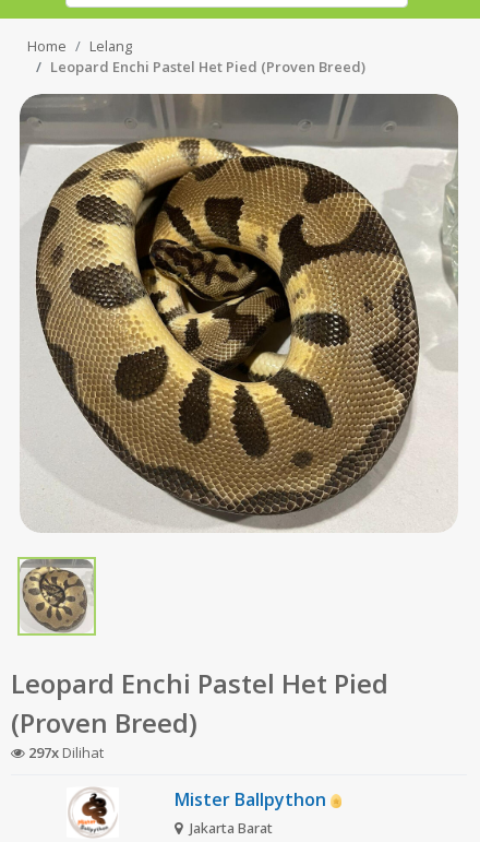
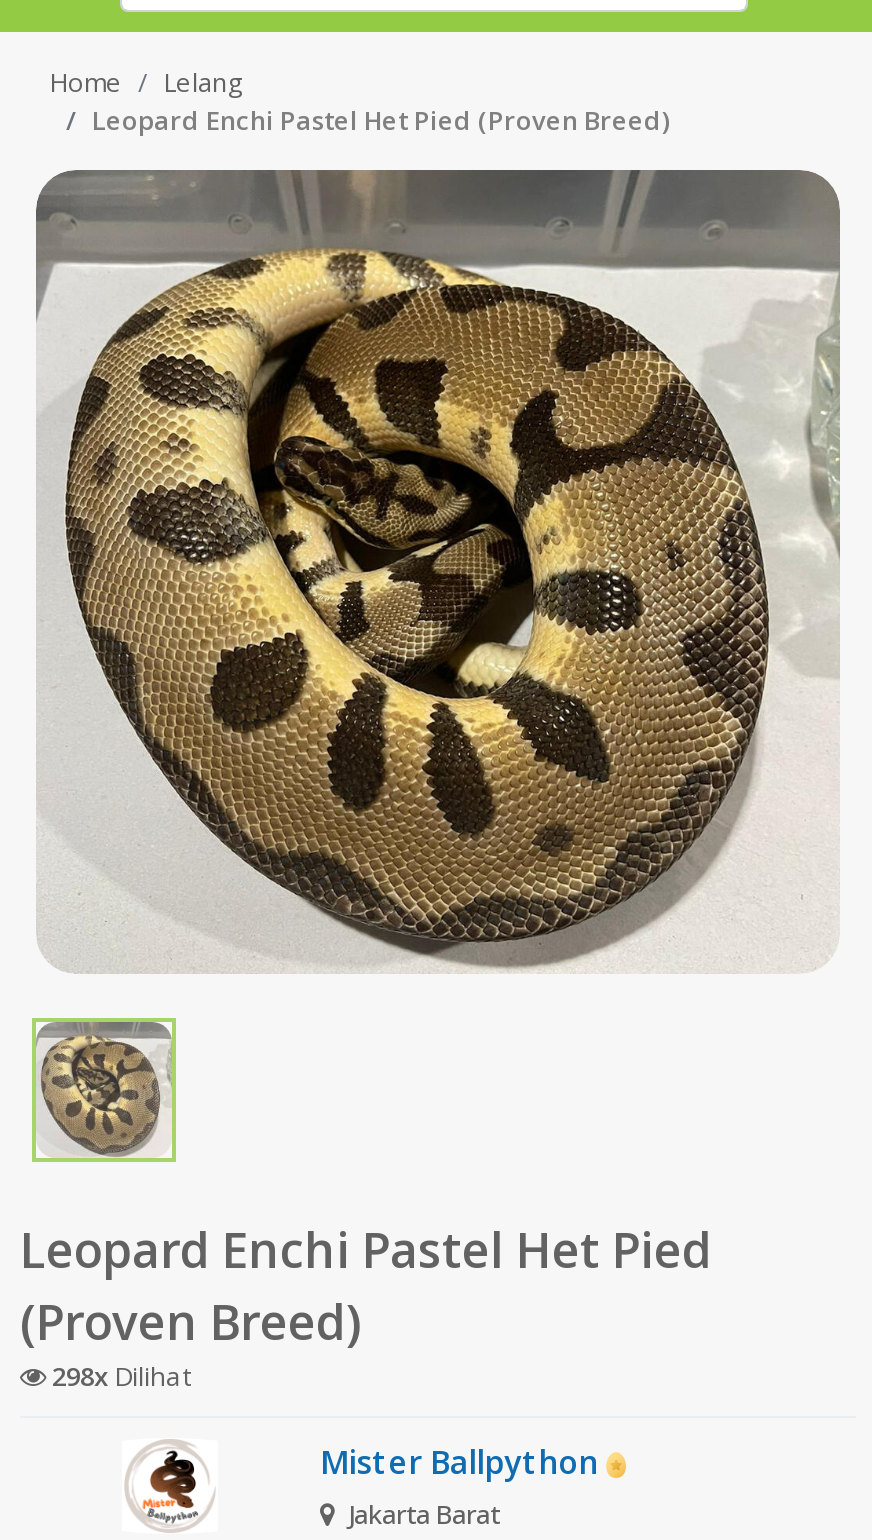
- 297x Dilihat
+ 298x Dilihat
